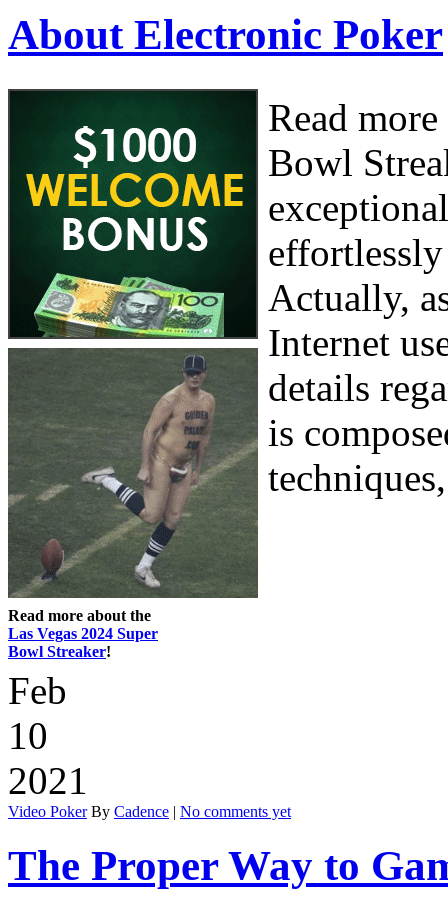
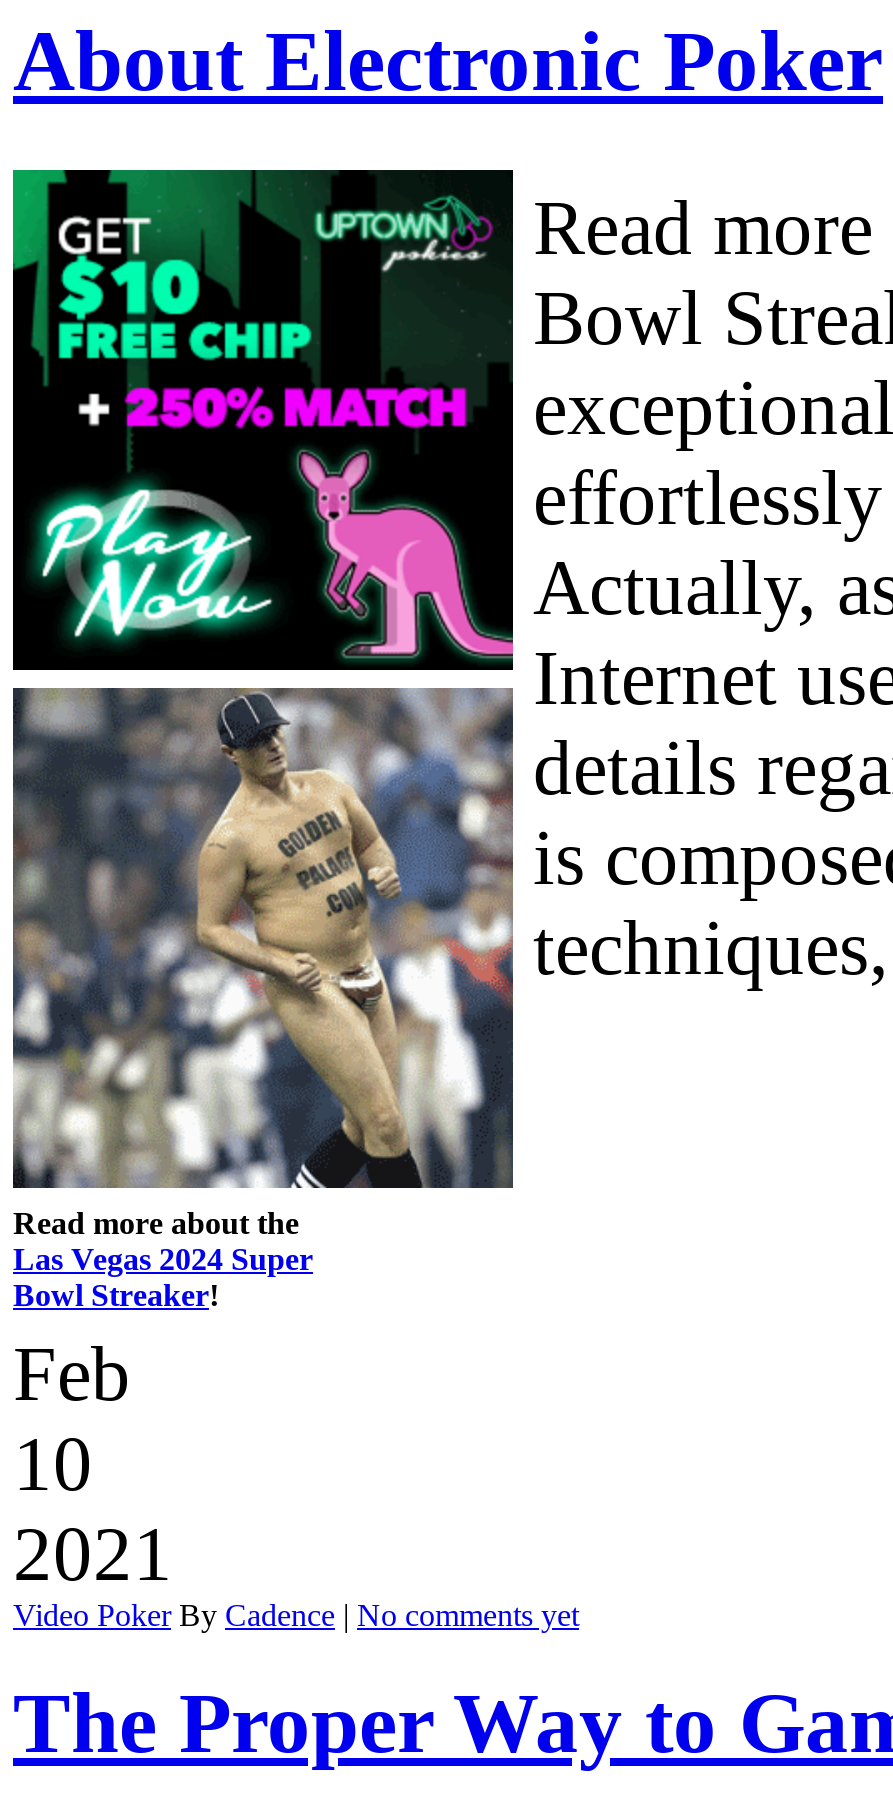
- [image]
+ [image]

- [image]
+ [image]
